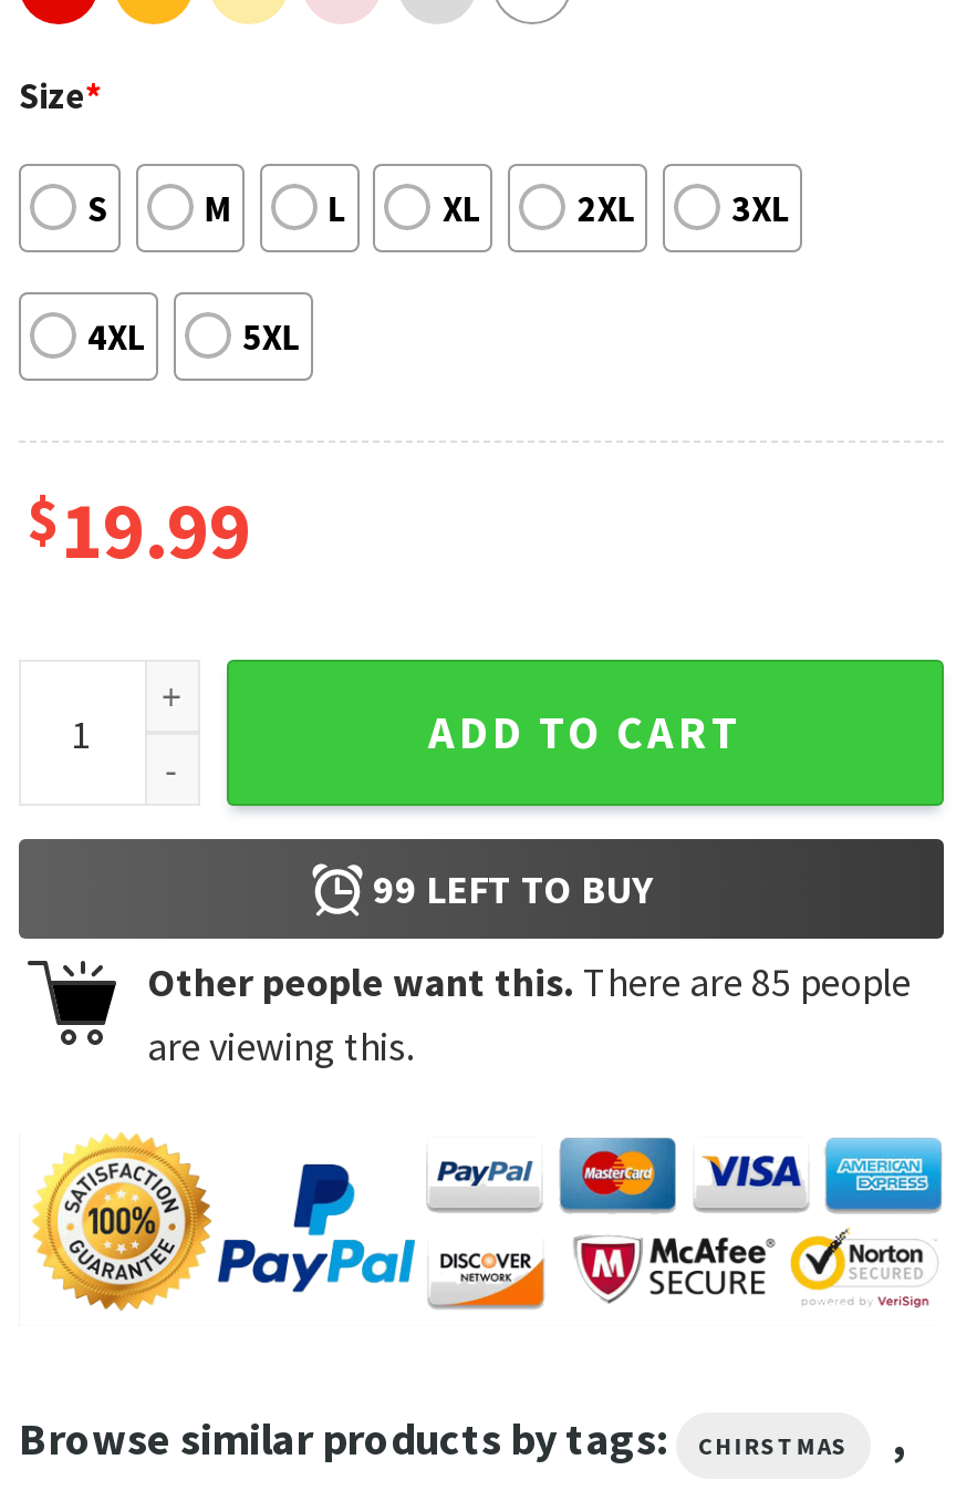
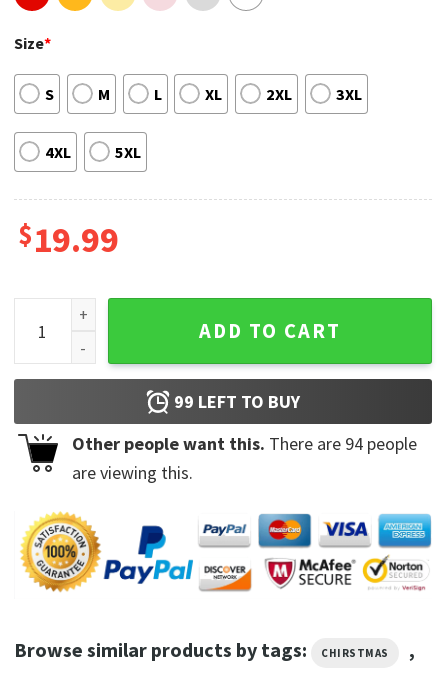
- Other people want this. There are 85 people
+ Other people want this. There are 94 people
